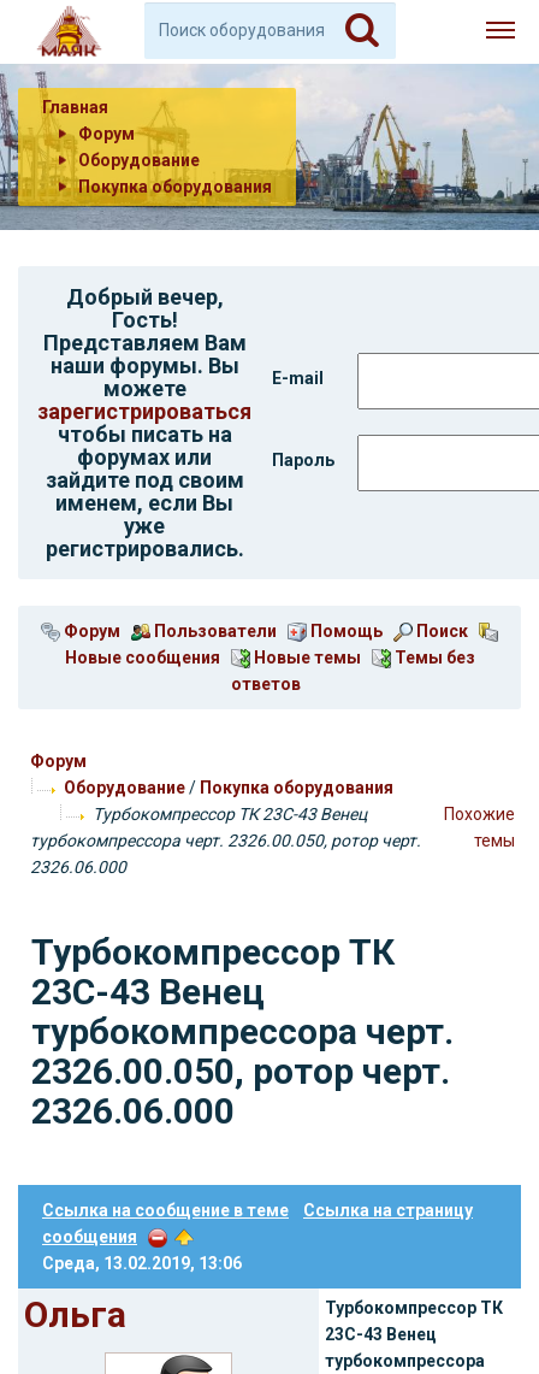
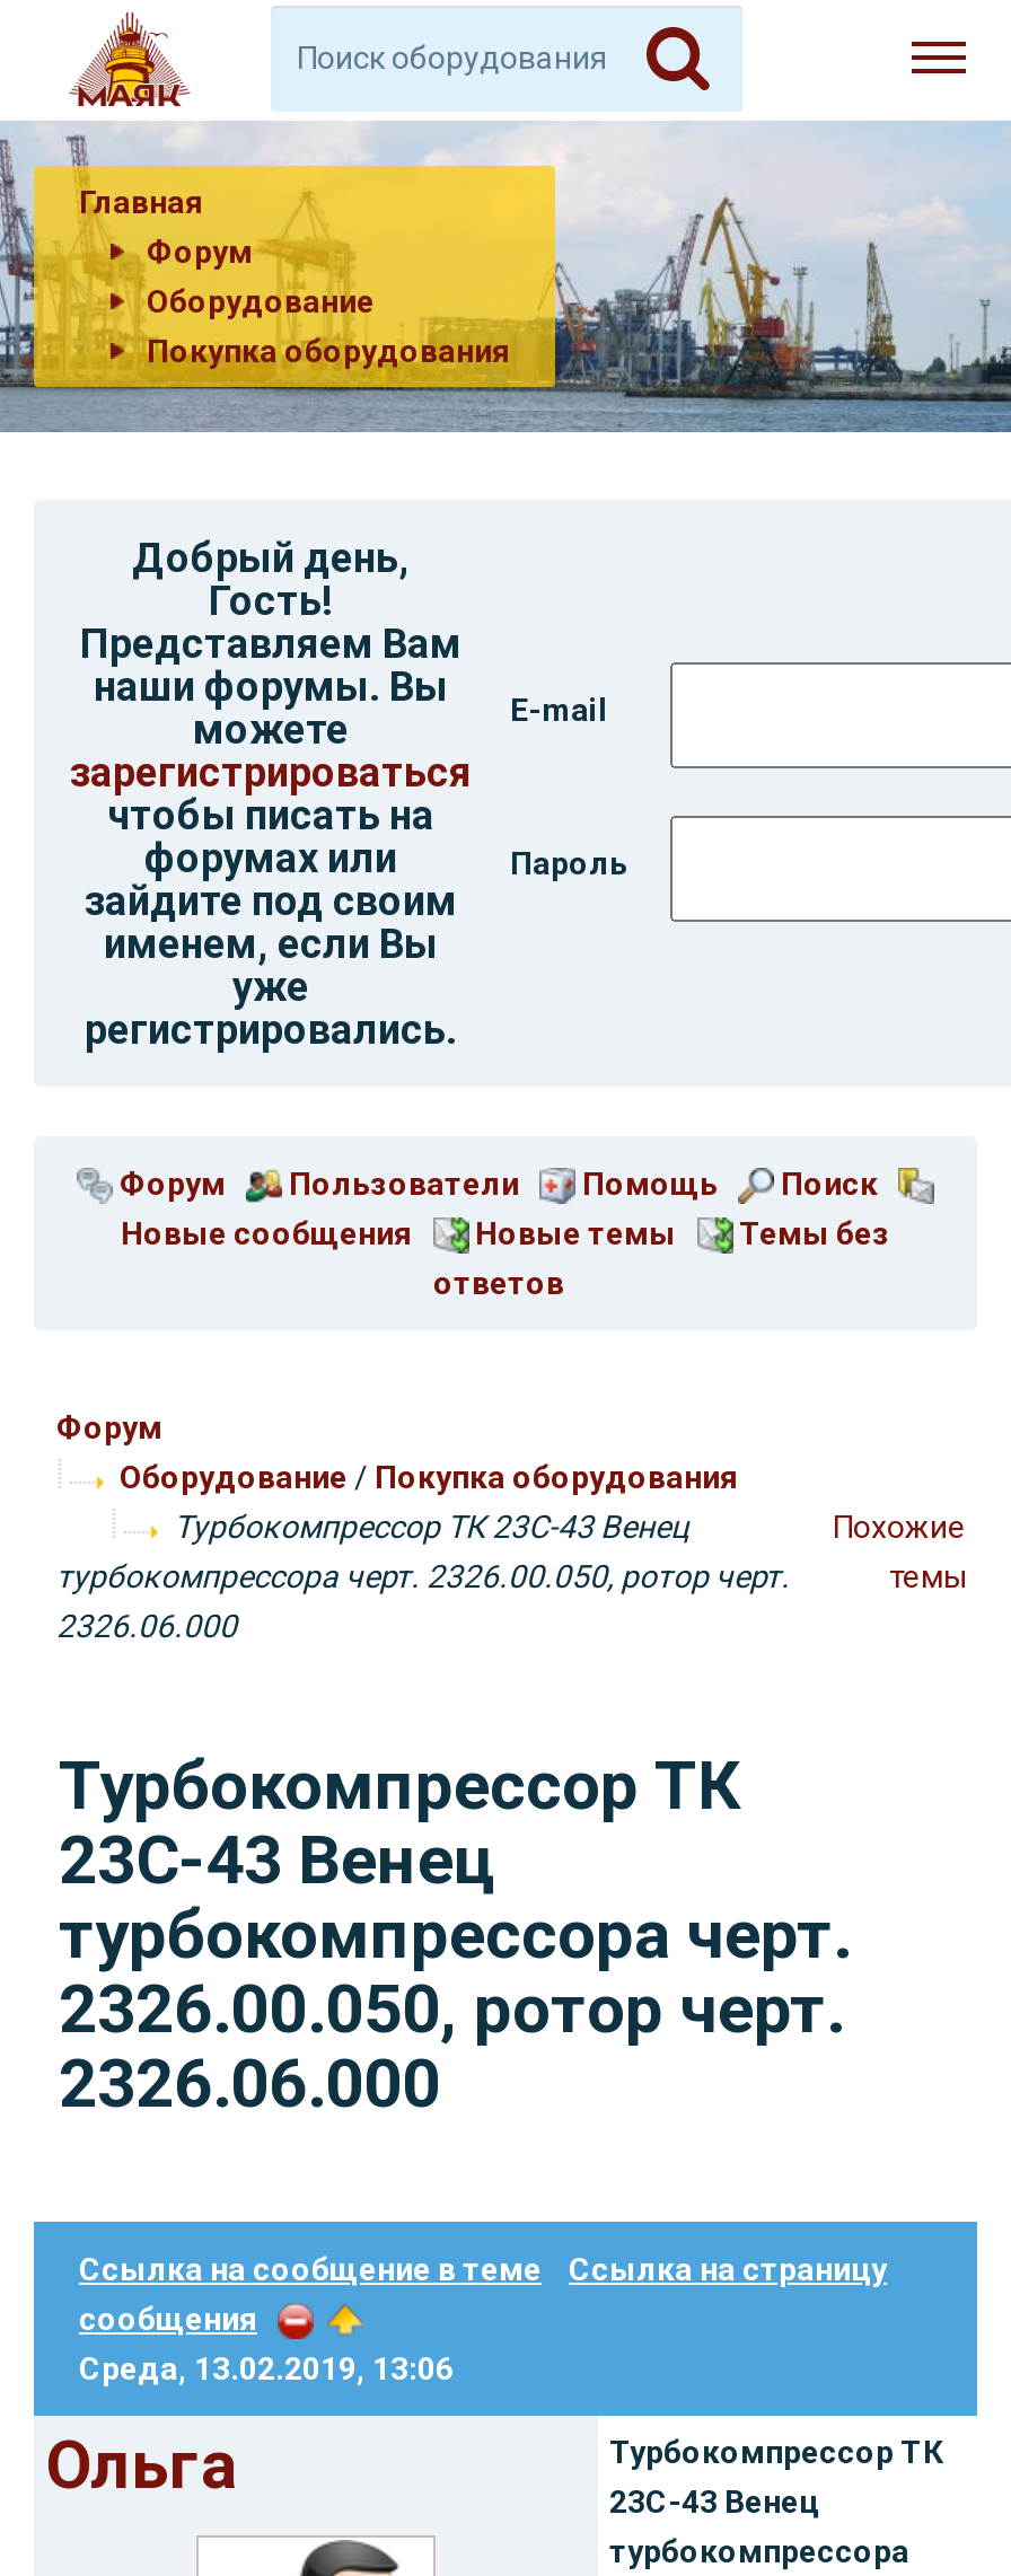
- Добрый вечер,
+ Добрый день,
